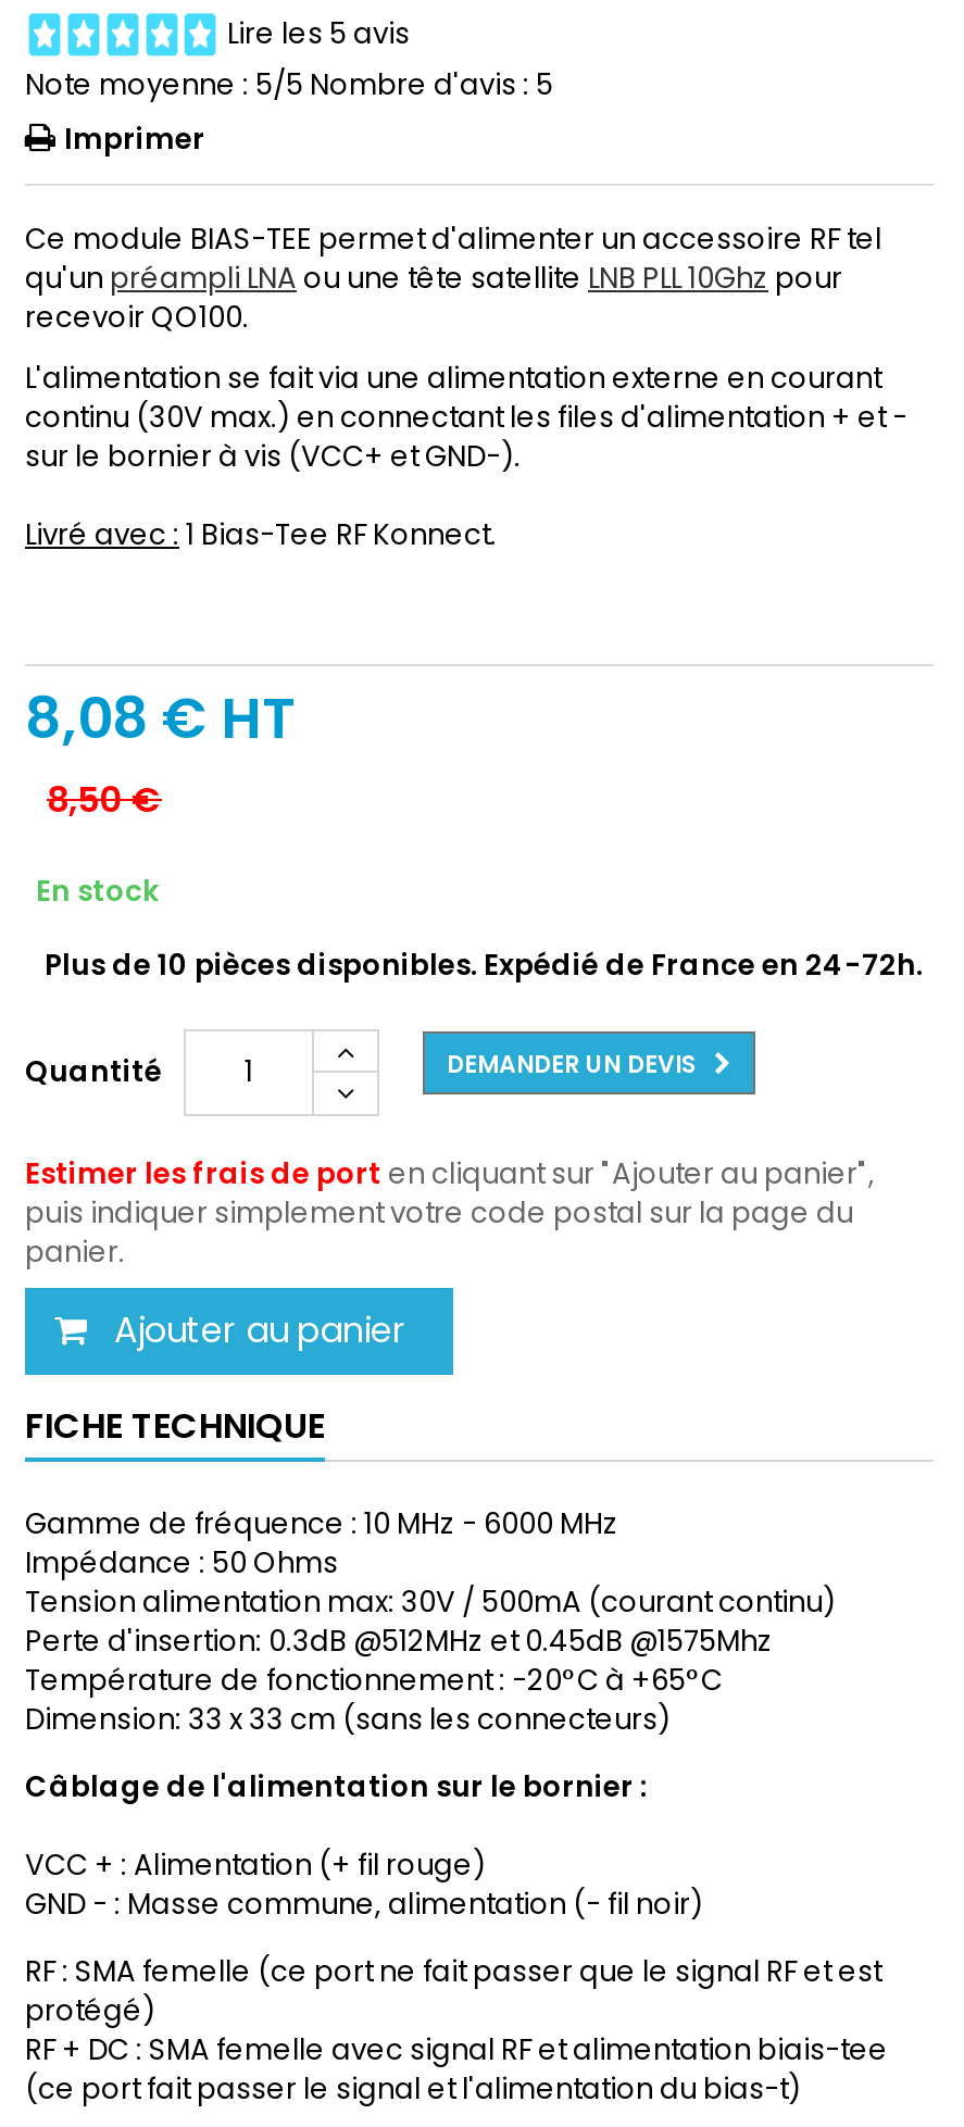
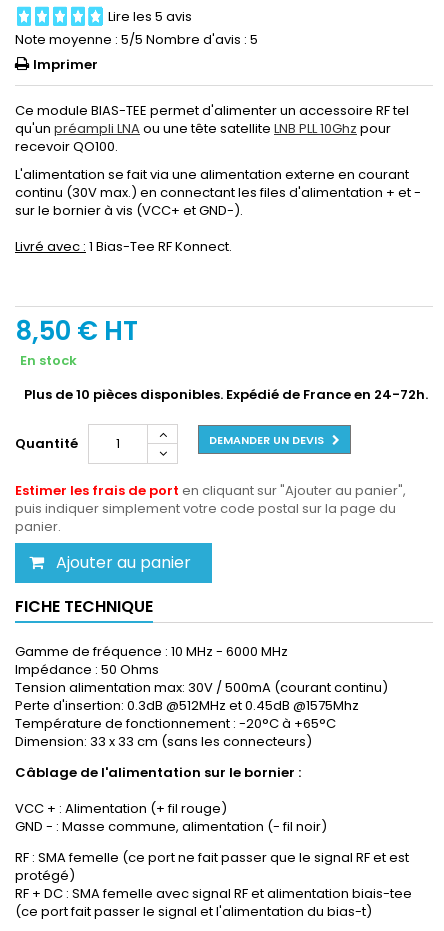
- 8,08 €HT
- 8,50 €
+ 8,50 €HT
